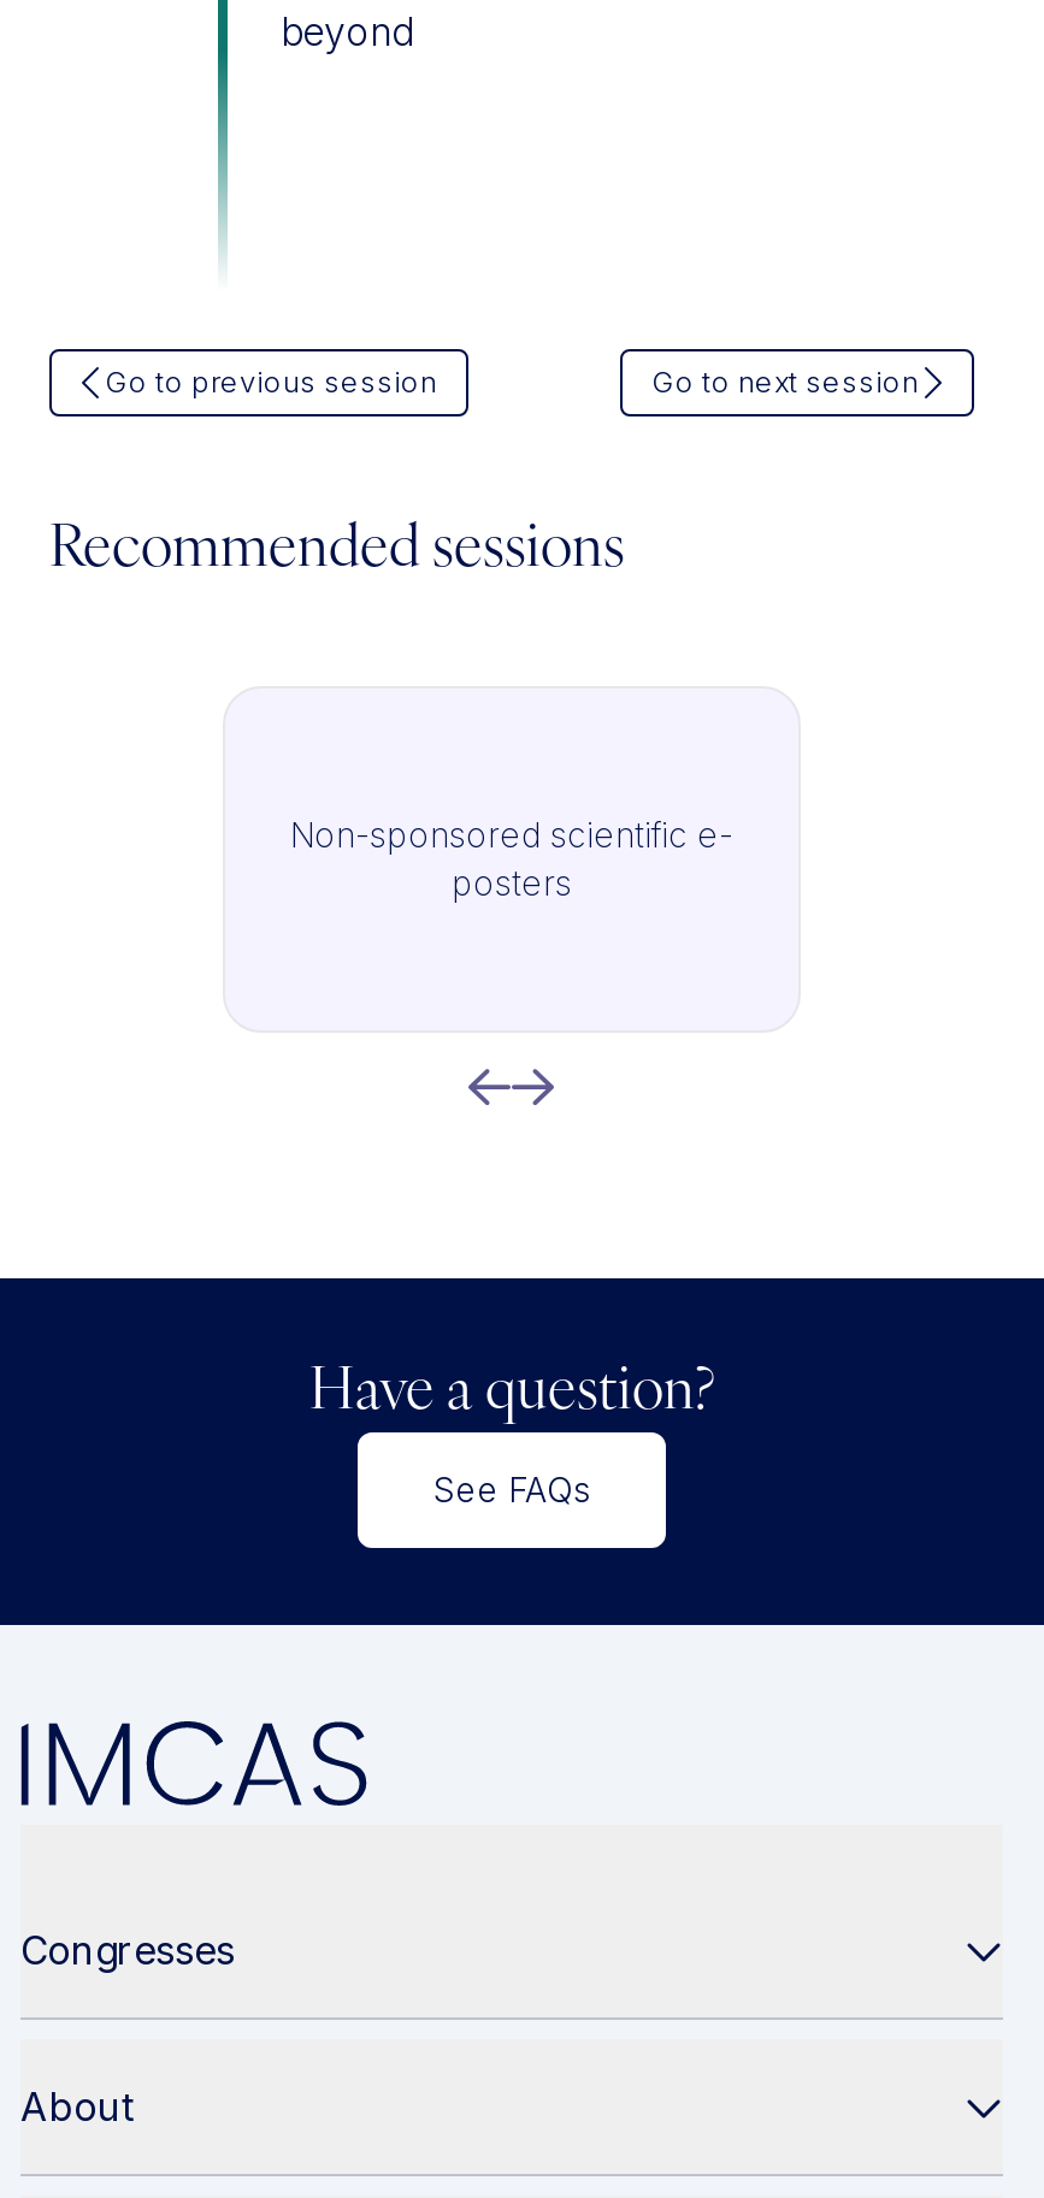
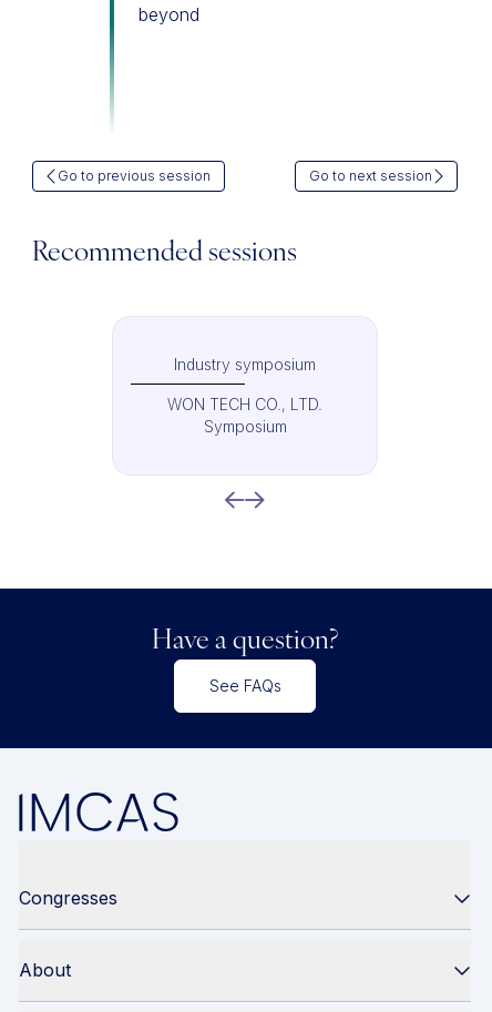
- Non-sponsored scientific e-
- posters
+ Industry symposium
+ WON TECH CO., LTD.
+ Symposium
